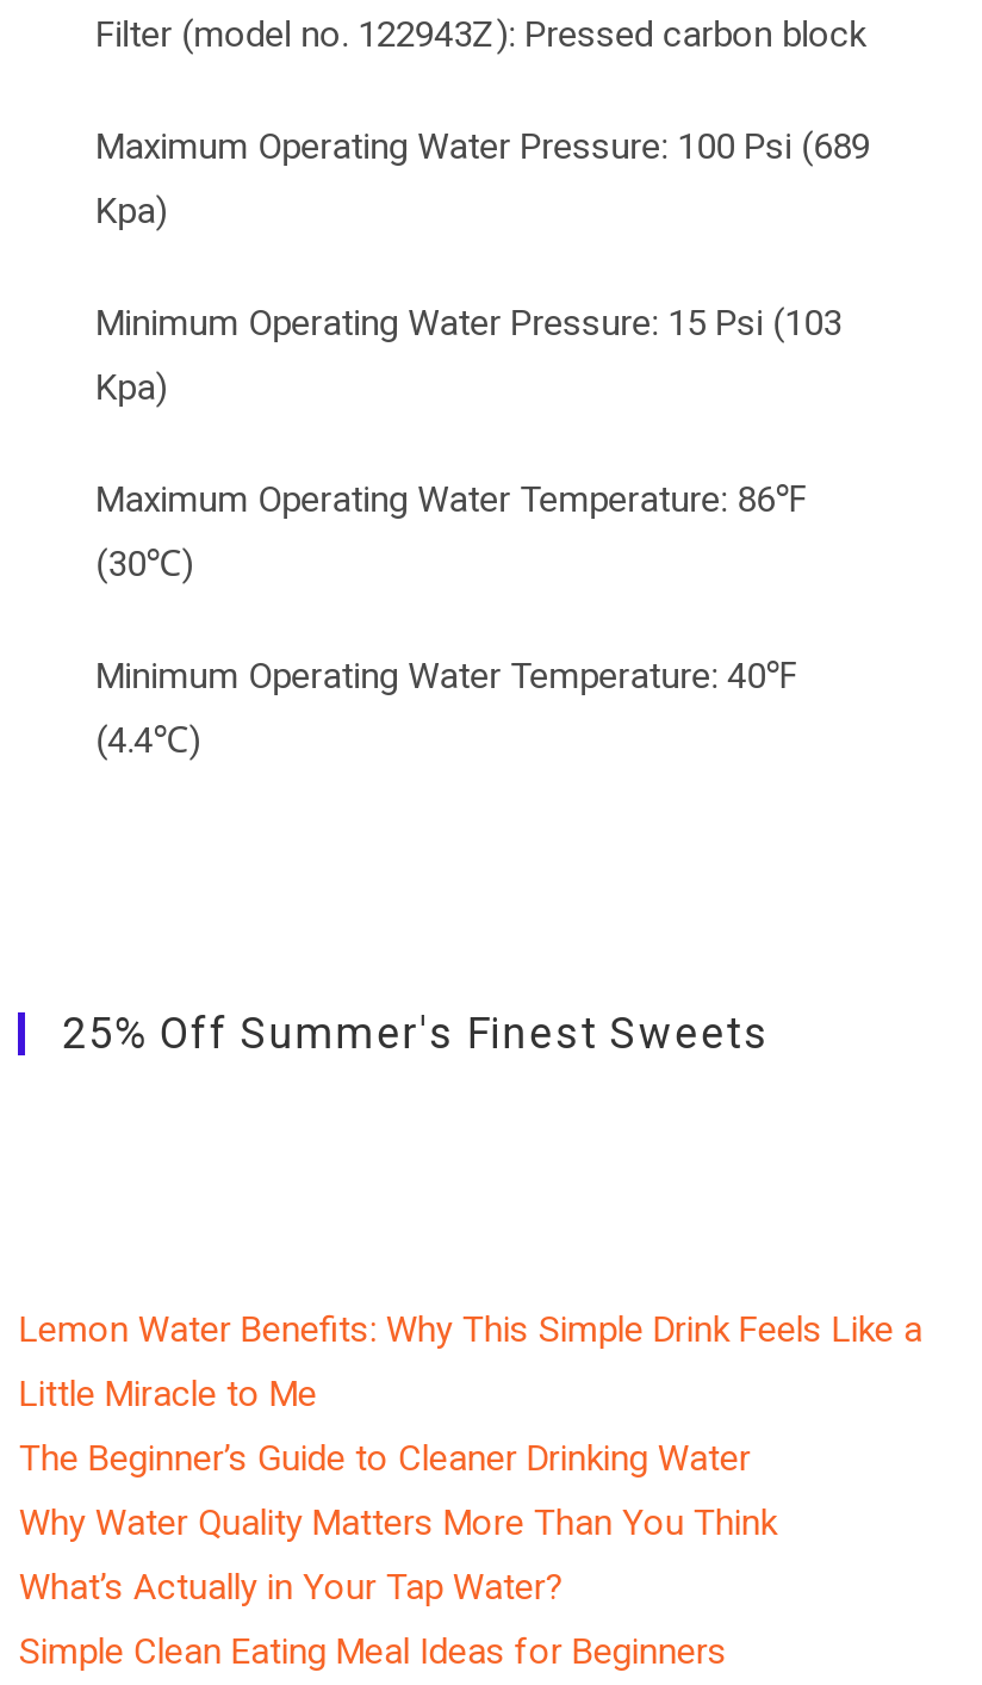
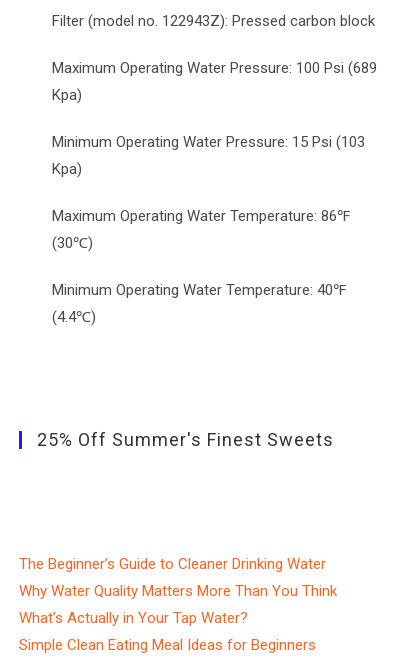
- Lemon Water Benefits: Why This Simple Drink Feels Like a
- Little Miracle to Me
